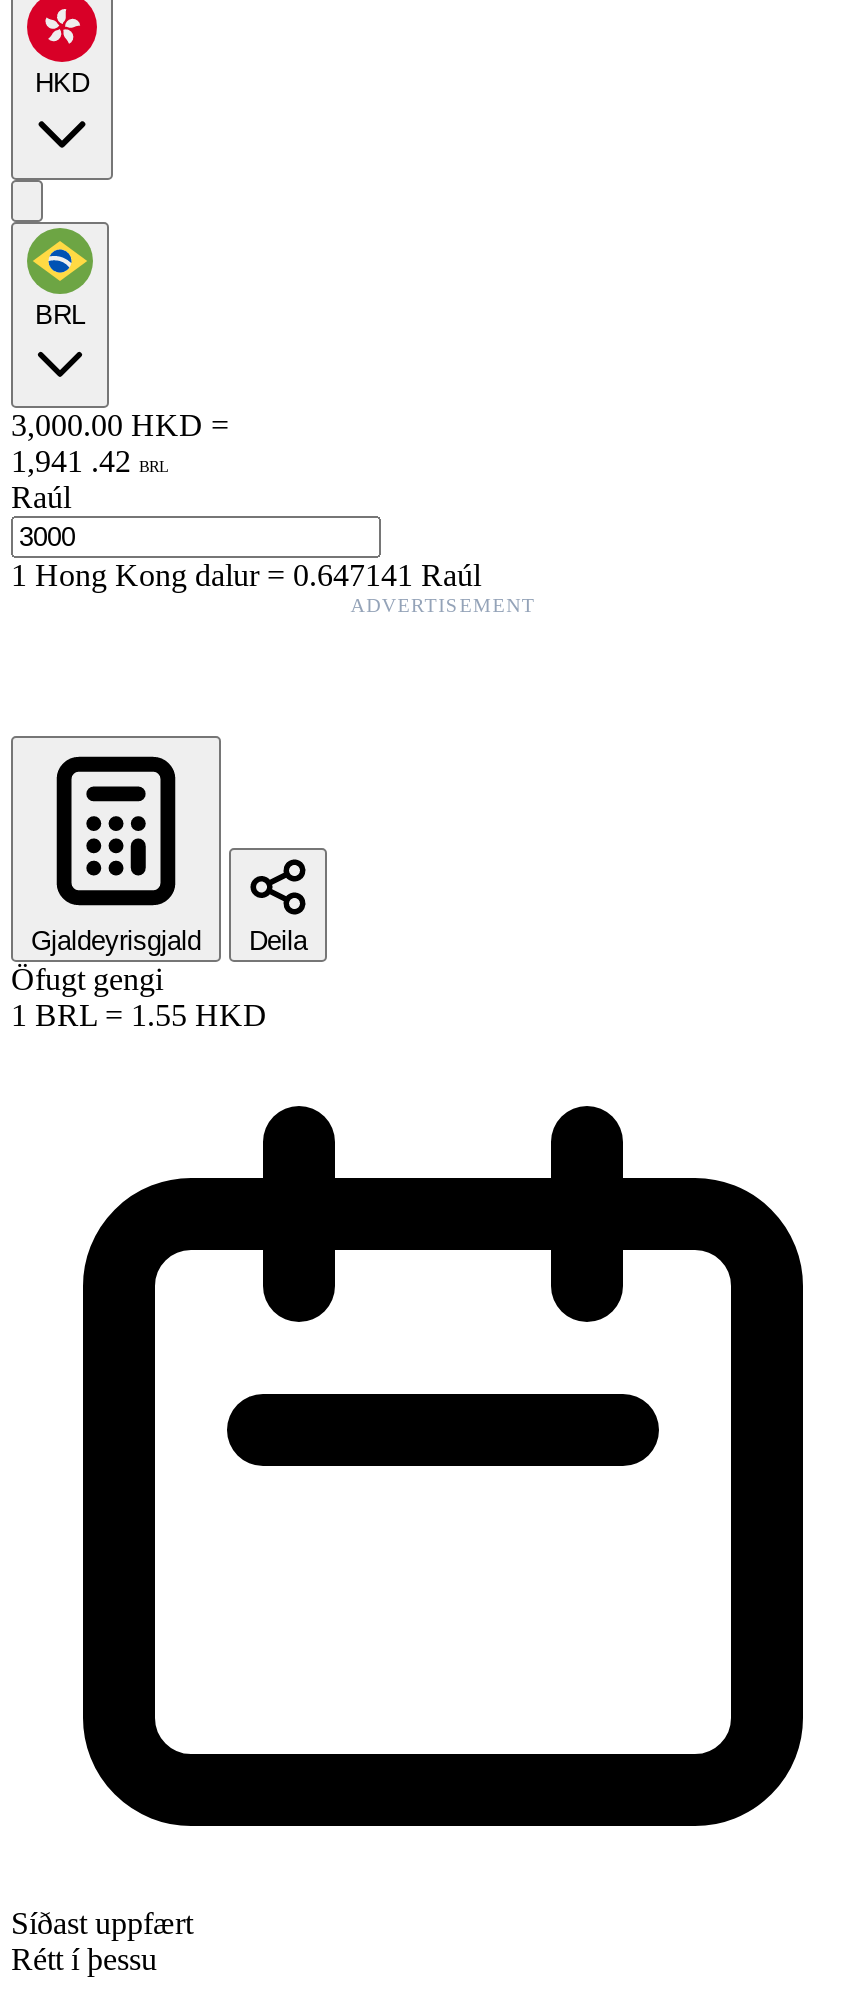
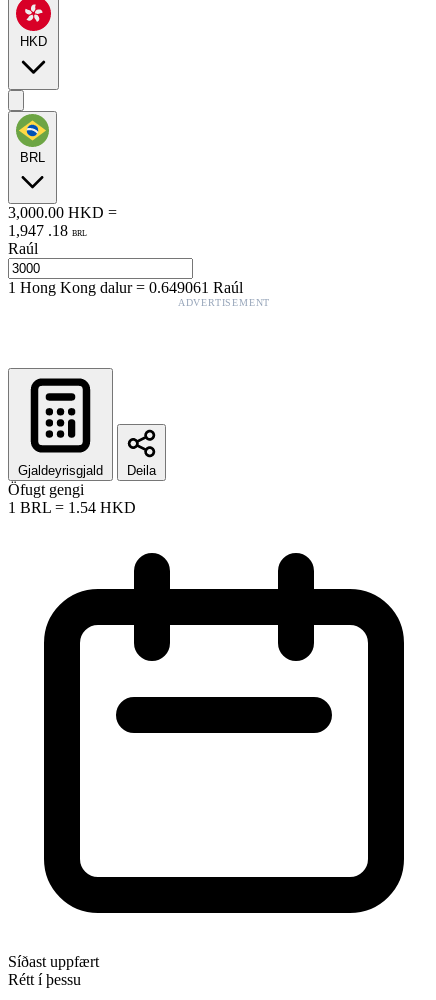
- 1,941 . 42 BRL
+ 1,947 . 18 BRL

- 1Hong Kong dalur=0.647141 Raúl
+ 1Hong Kong dalur=0.649061 Raúl

- 1 BRL = 1.55 HKD
+ 1 BRL = 1.54 HKD
